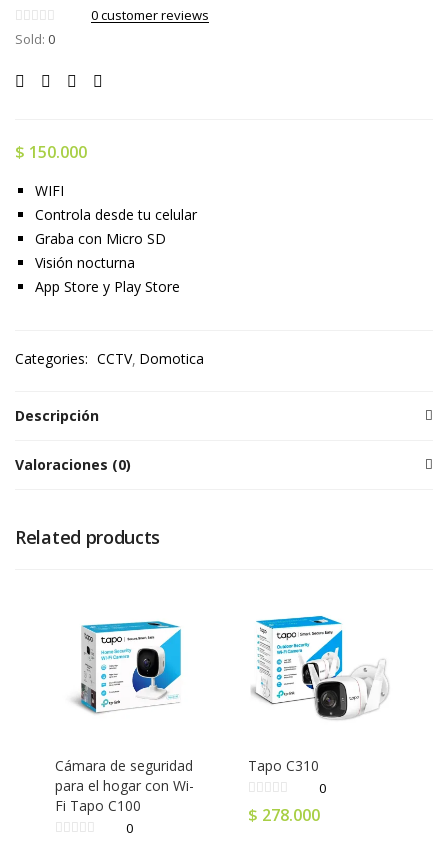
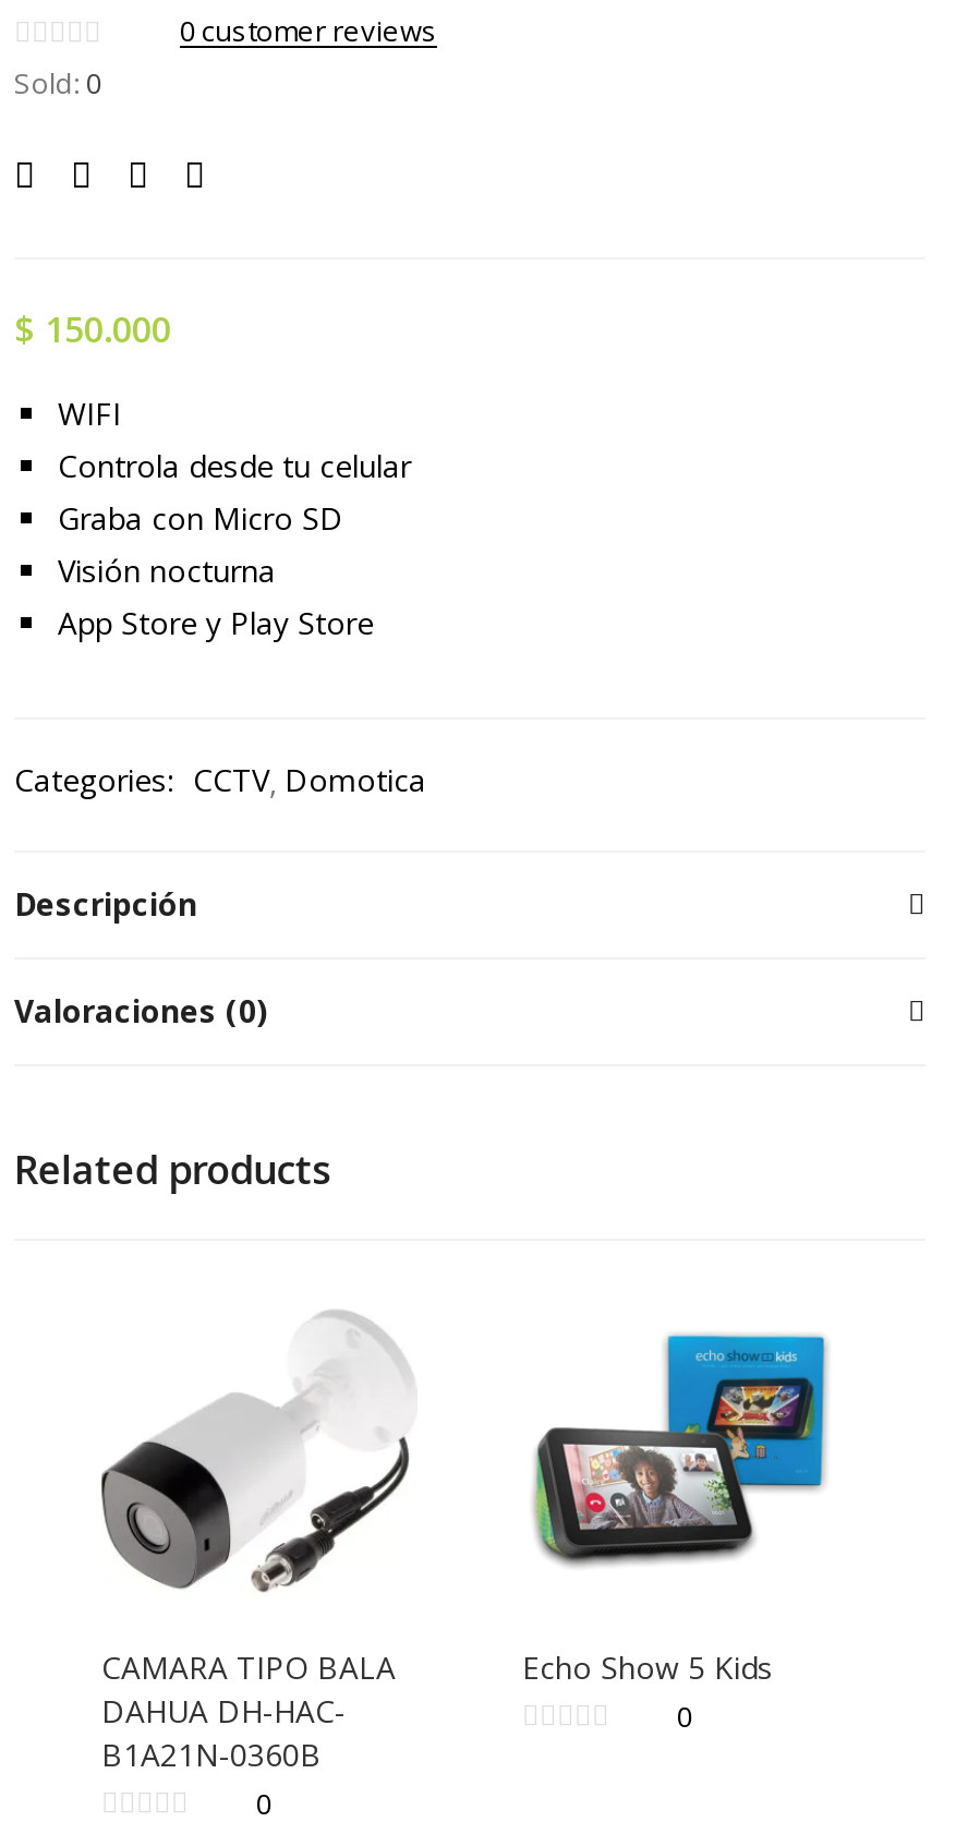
- [image]
- Cámara de seguridad
- para el hogar con Wi-
- Fi Tapo C100
+ [image]
+ CAMARA TIPO BALA
+ DAHUA DH-HAC-
+ B1A21N-0360B

- [image]
- Tapo C310
+ [image]
+ Echo Show 5 Kids

- $278.000
